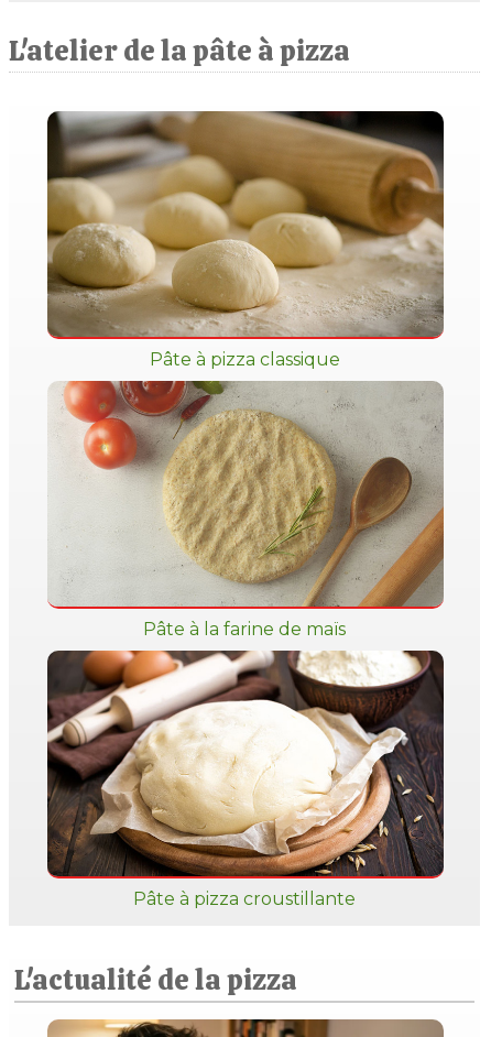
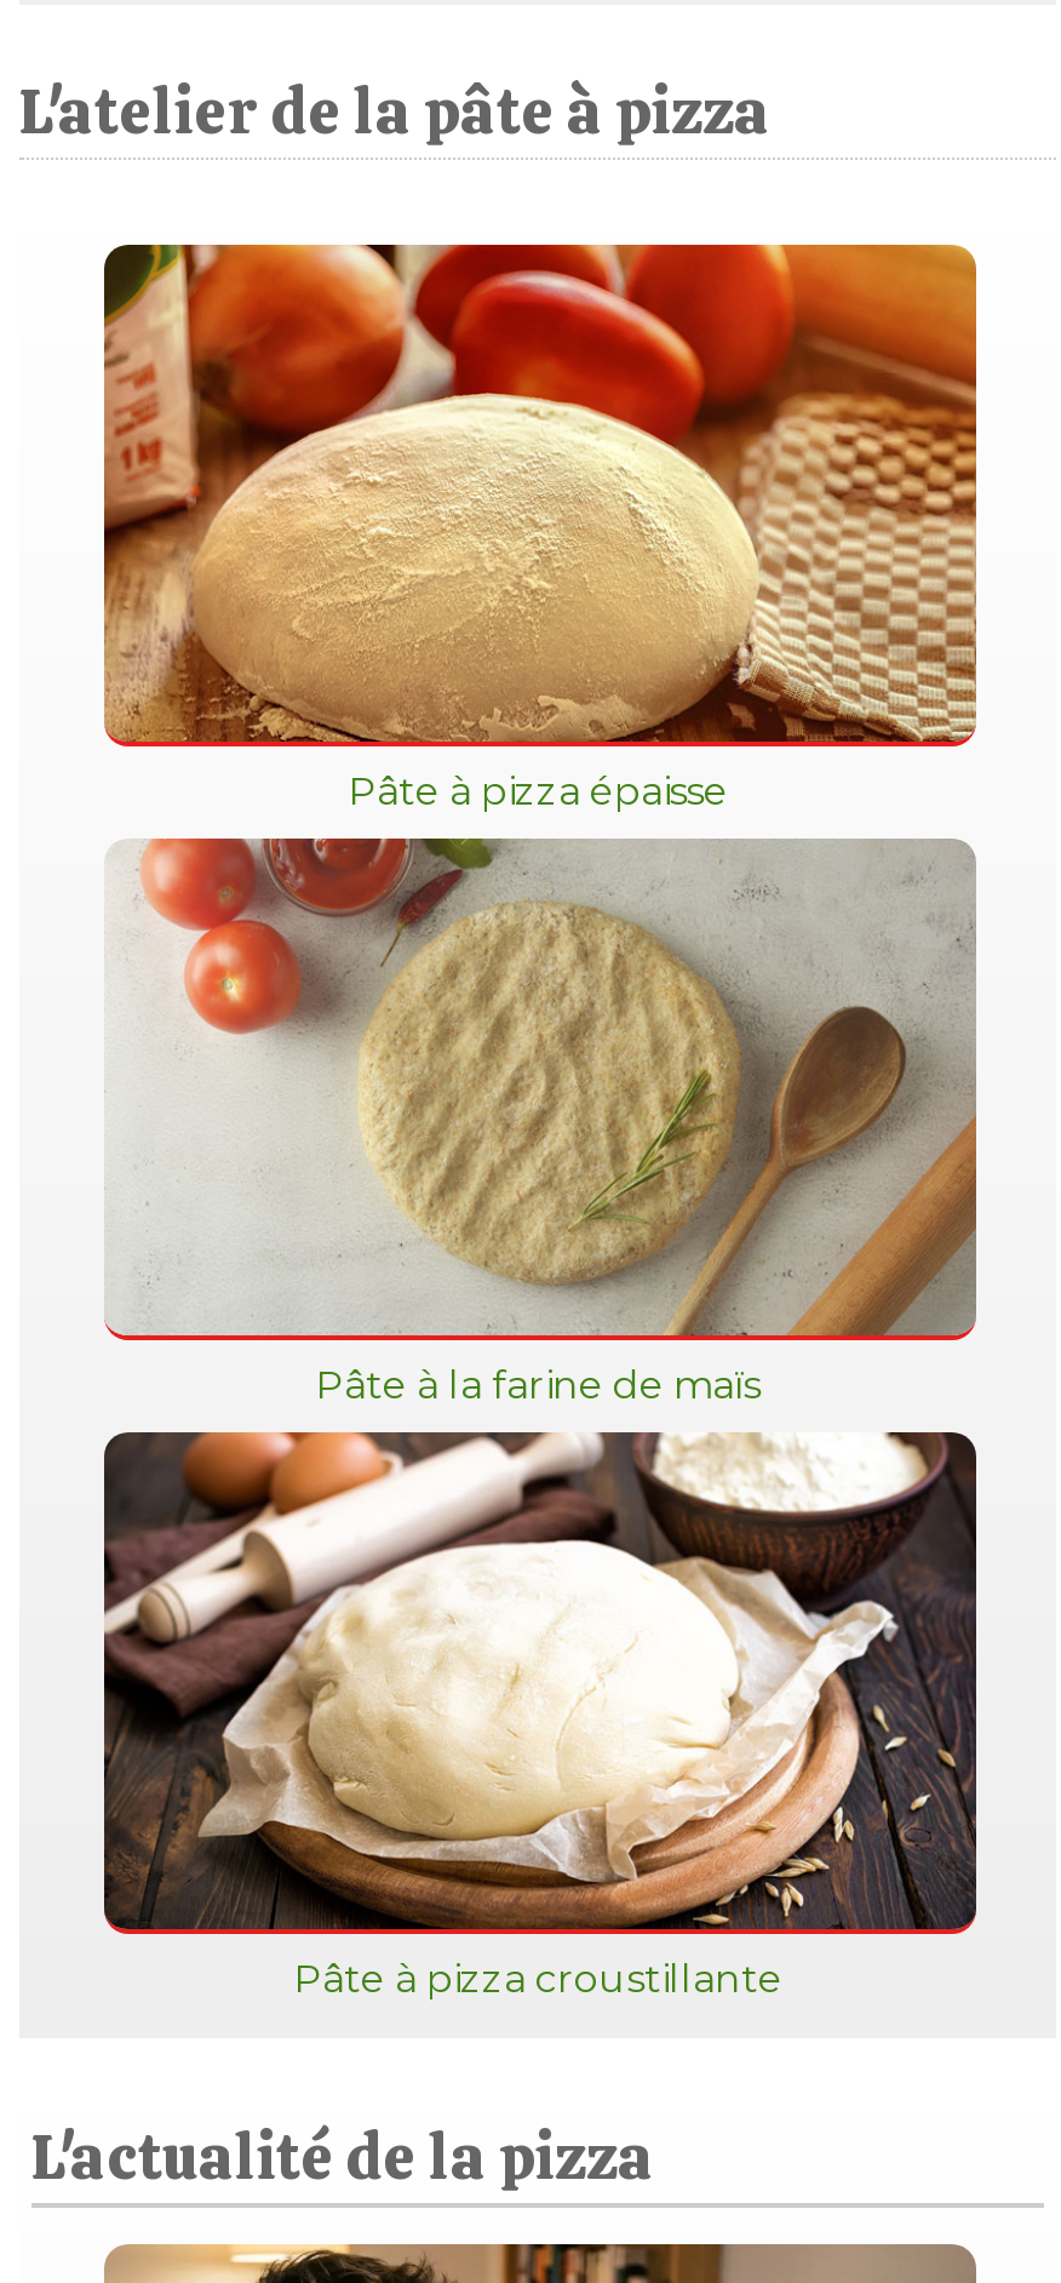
- [image]
- Pâte à pizza classique
+ [image]
+ Pâte à pizza épaisse
